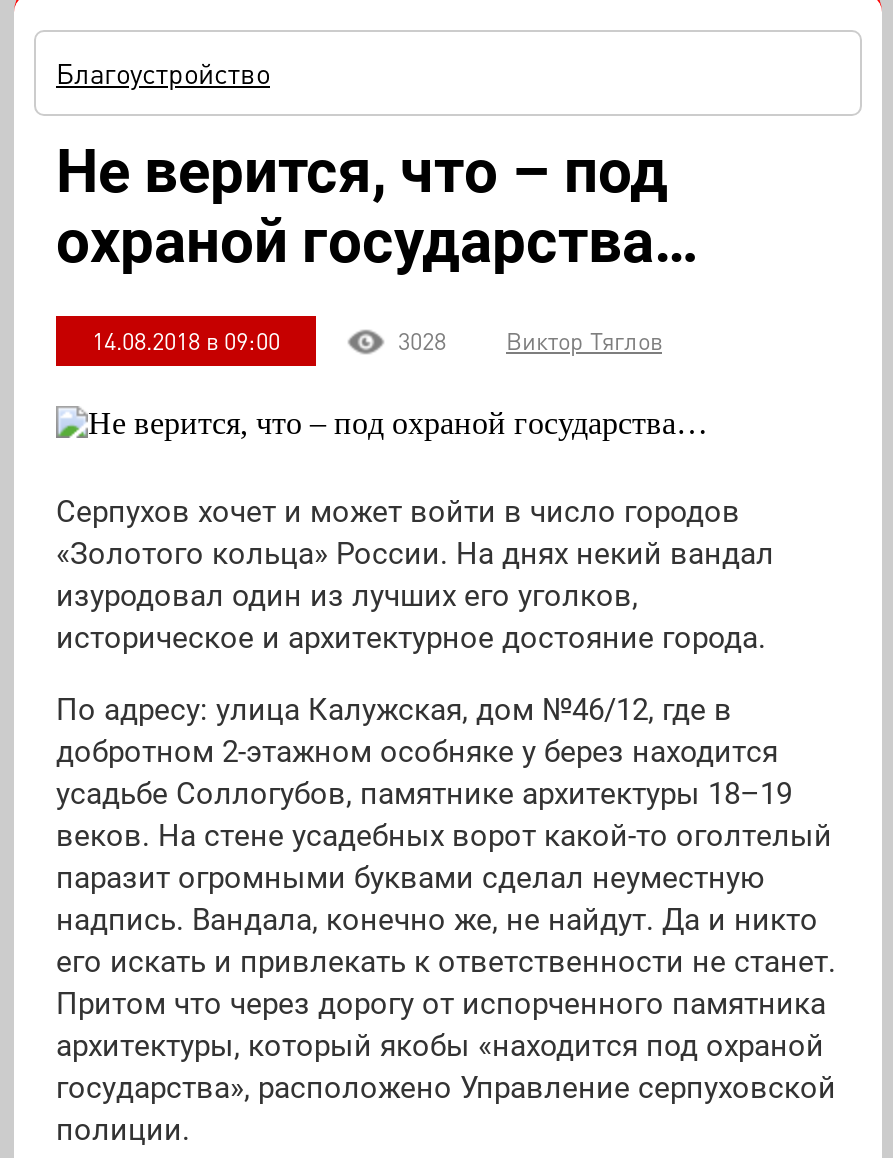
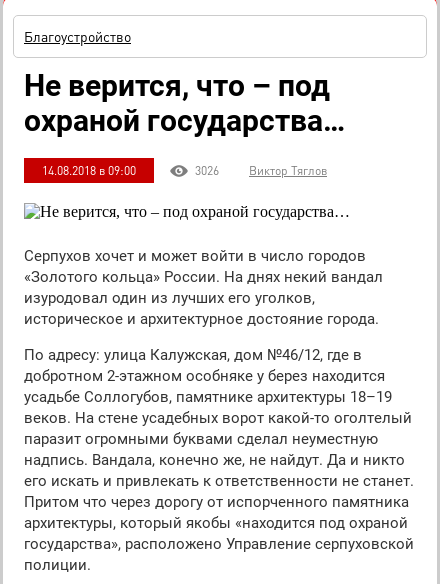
- 3028 Виктор Тяглов
+ 3026 Виктор Тяглов
